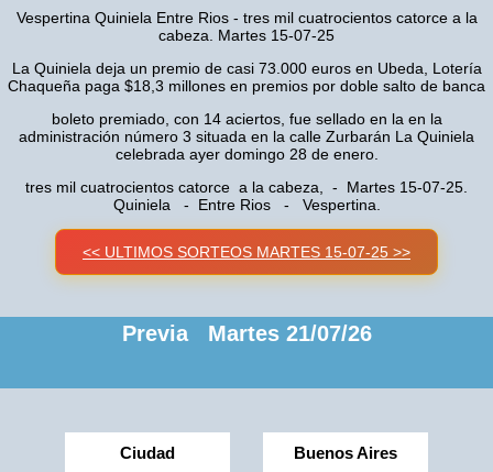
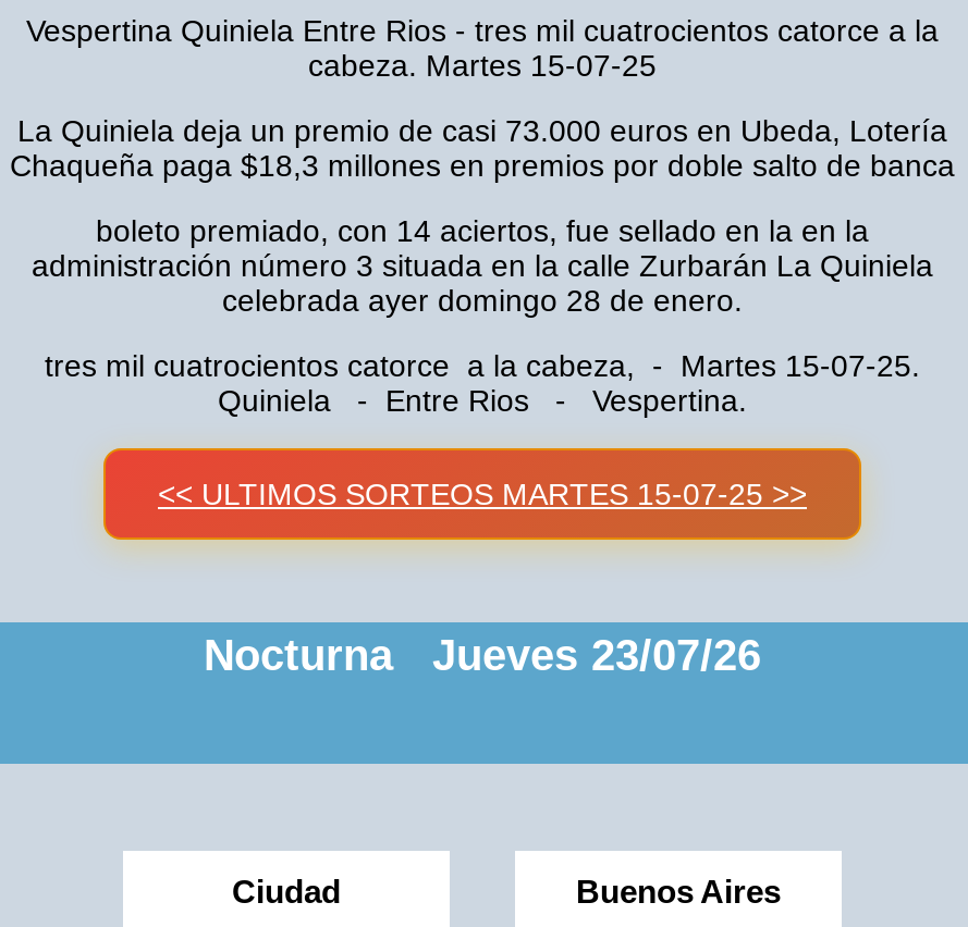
- Previa Martes 21/07/26
+ Nocturna Jueves 23/07/26
